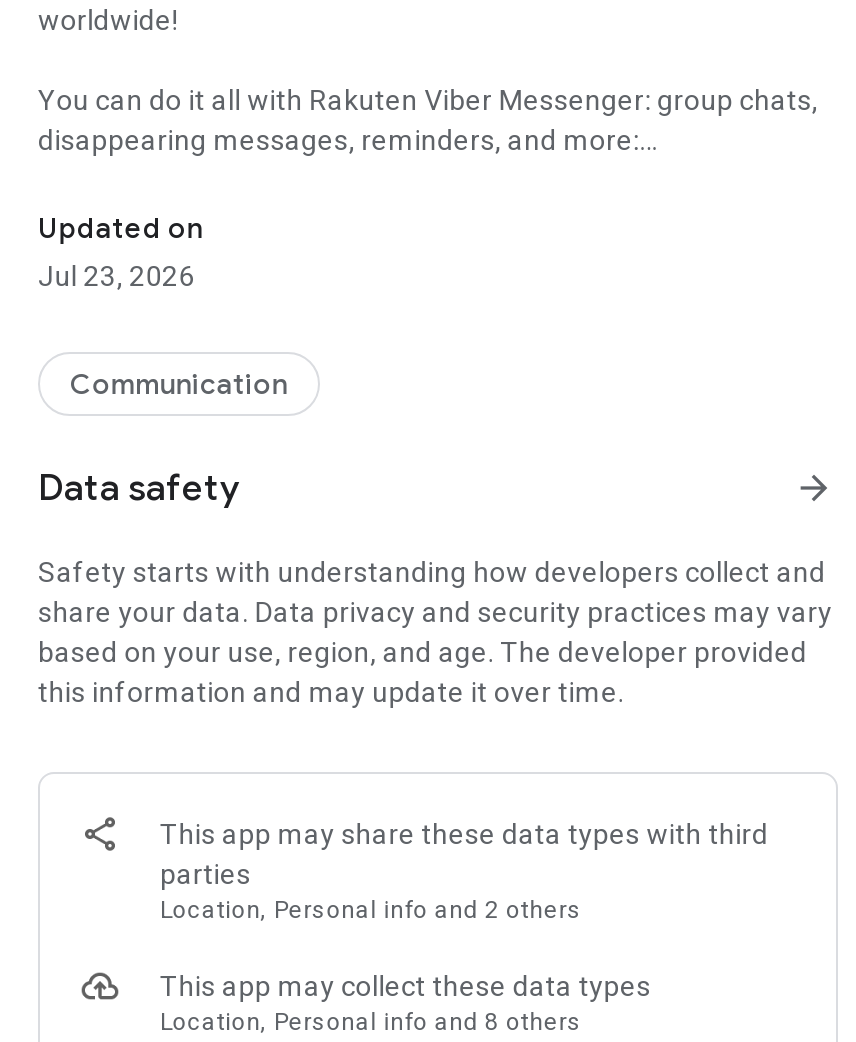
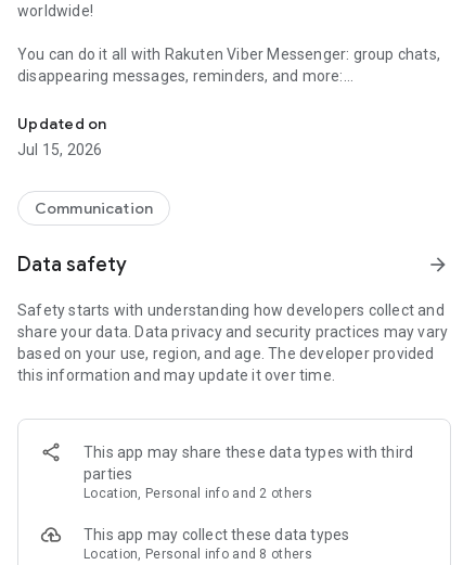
- Jul 23, 2026
+ Jul 15, 2026
